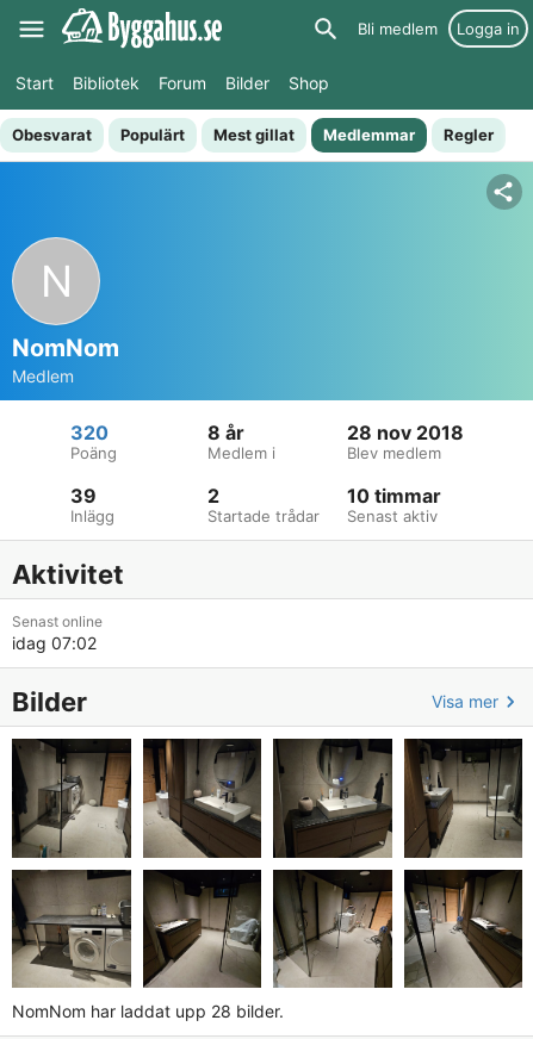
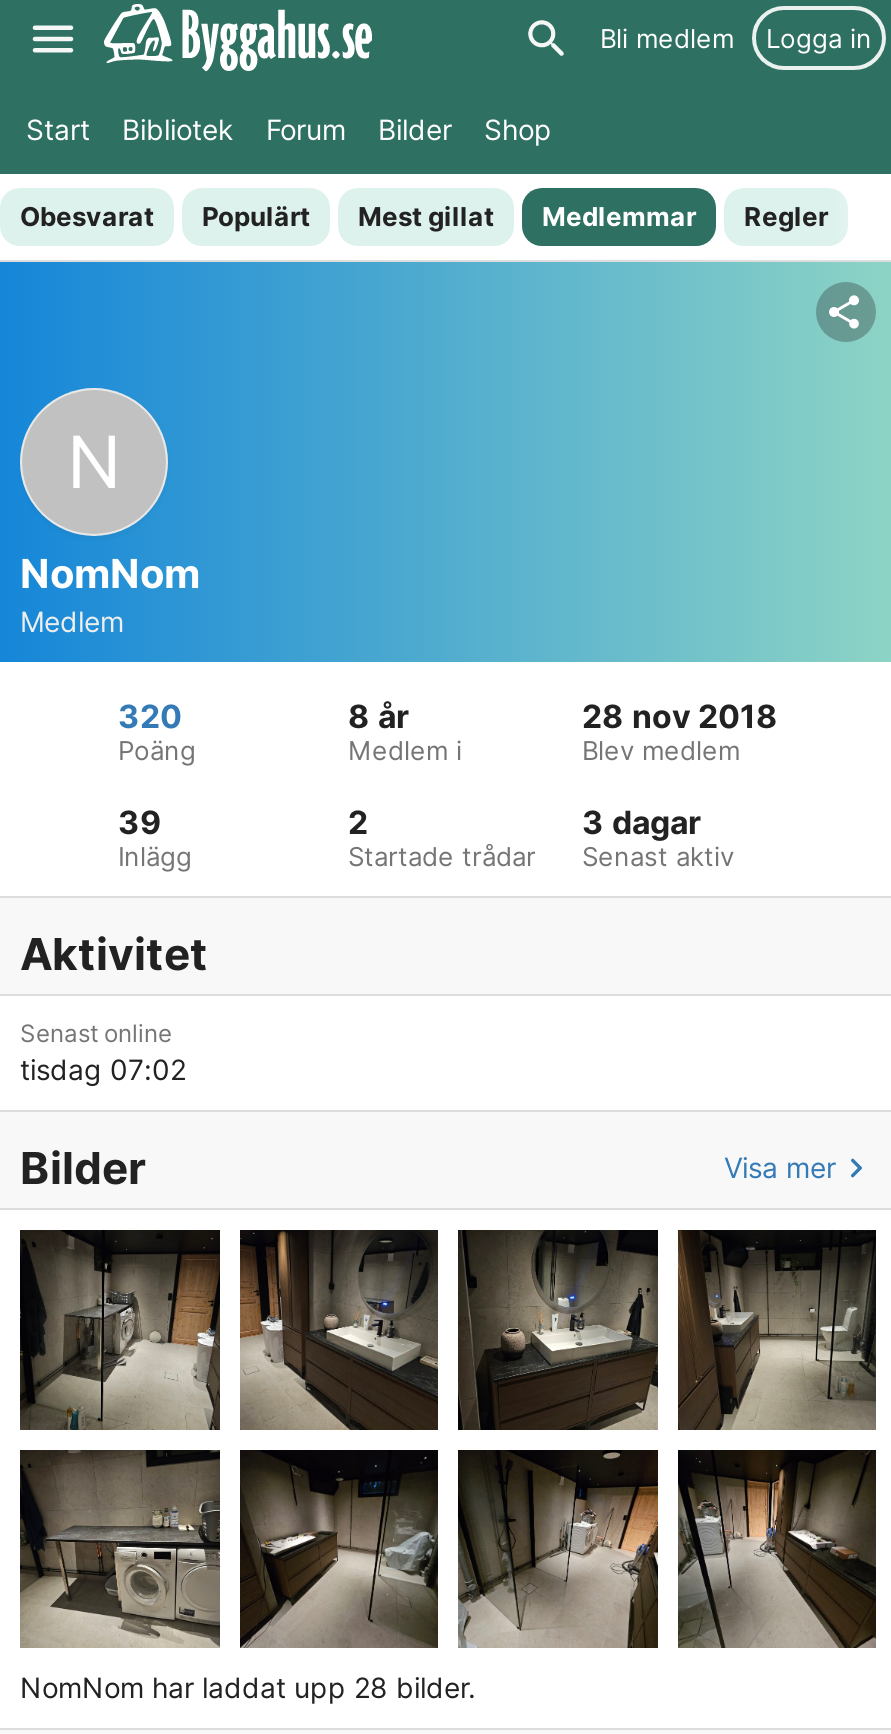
- 10 timmar
+ 3 dagar

- idag 07:02
+ tisdag 07:02
